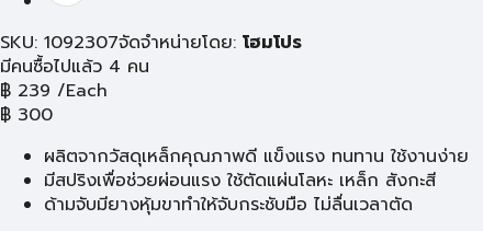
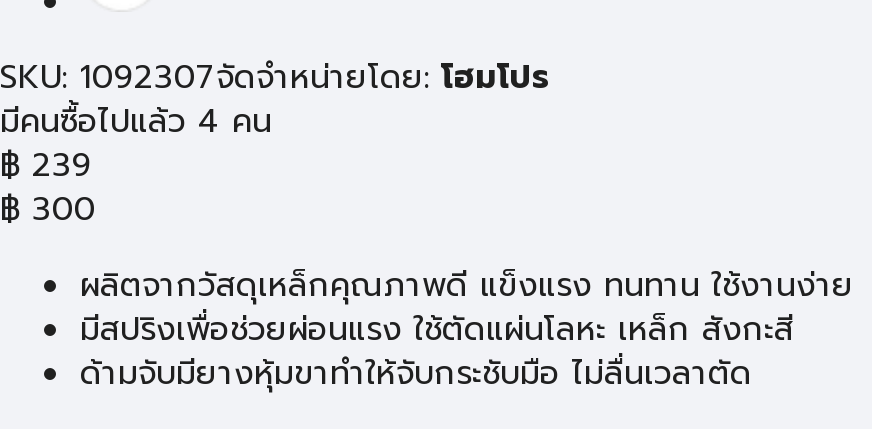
- ฿ 239 /Each
+ ฿ 239
